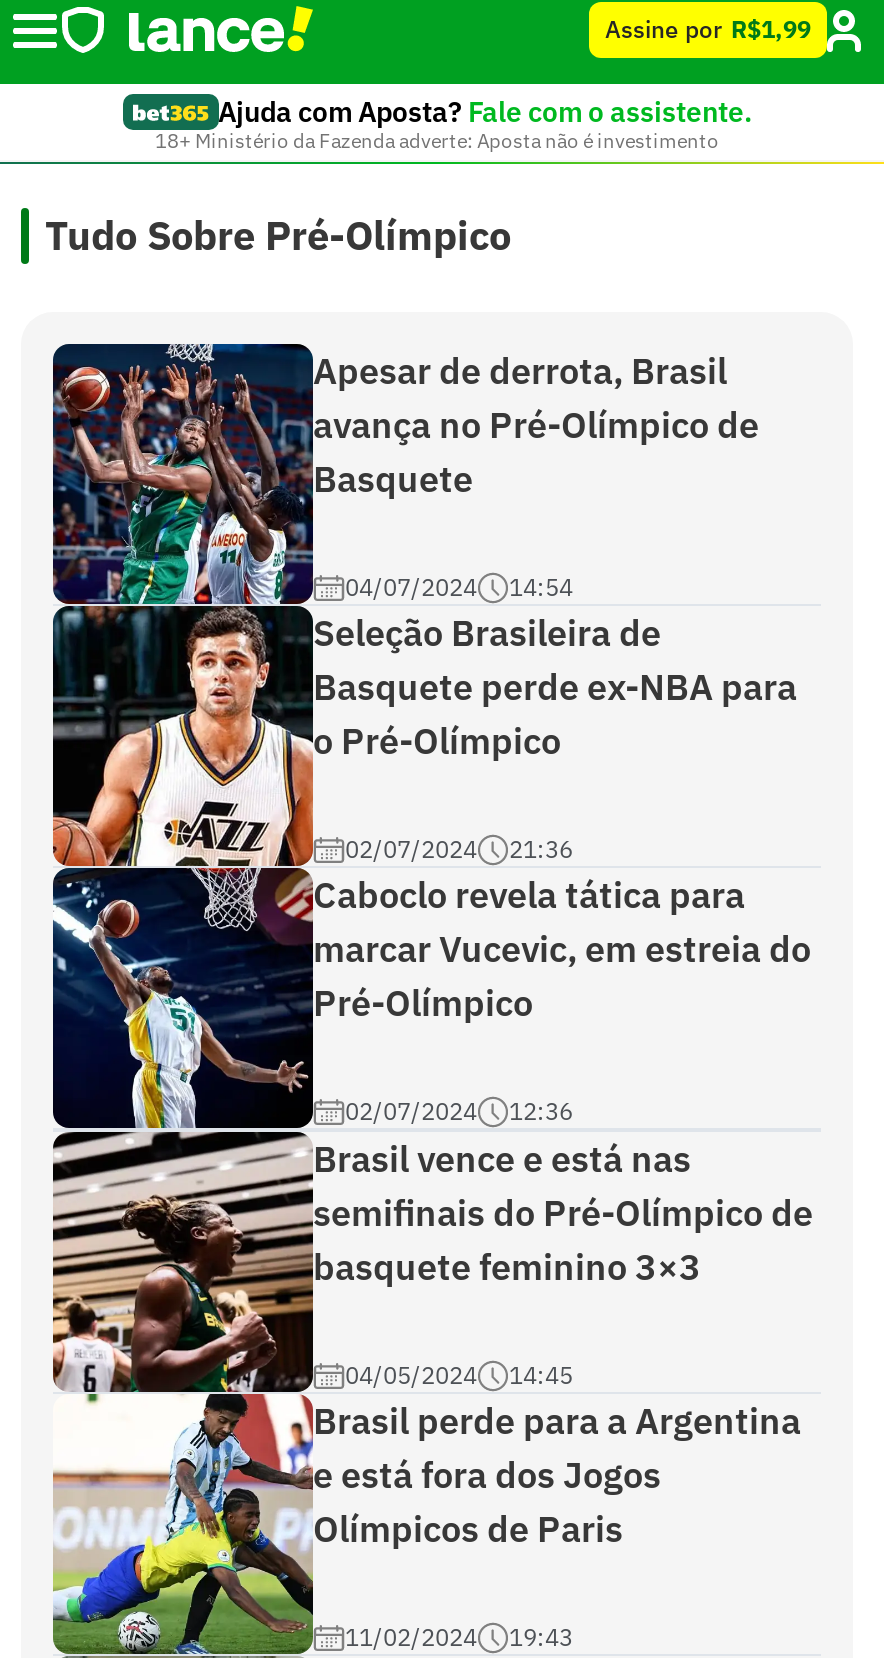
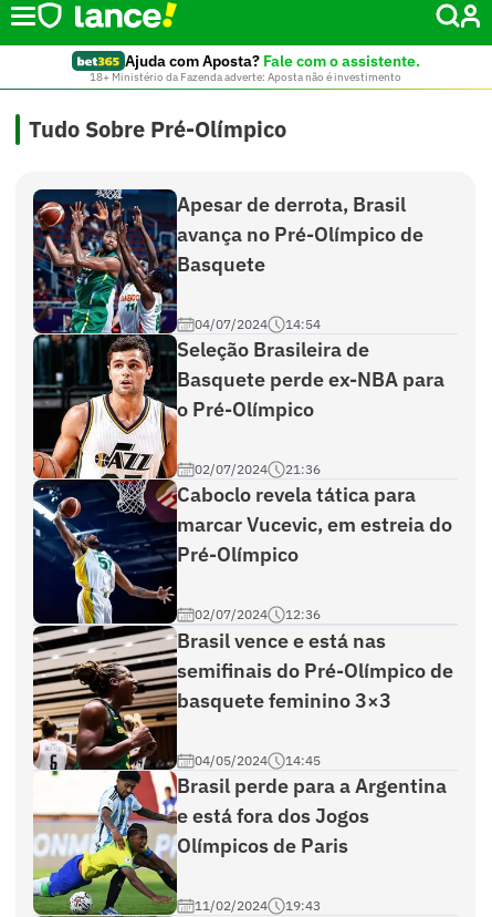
- Assine por R$1,99
